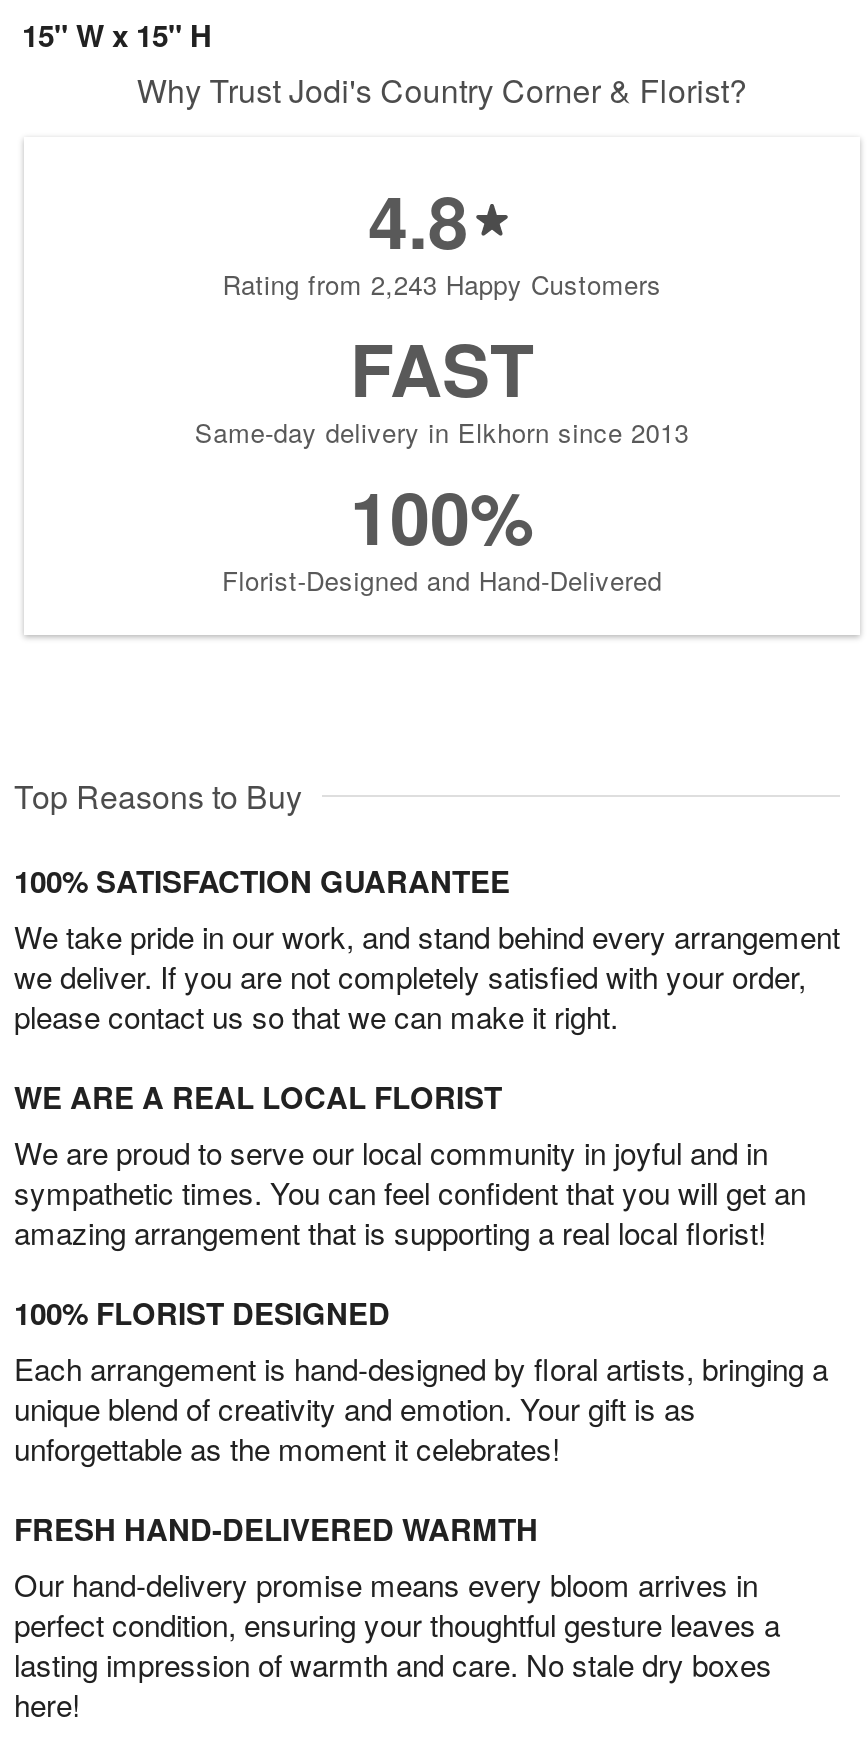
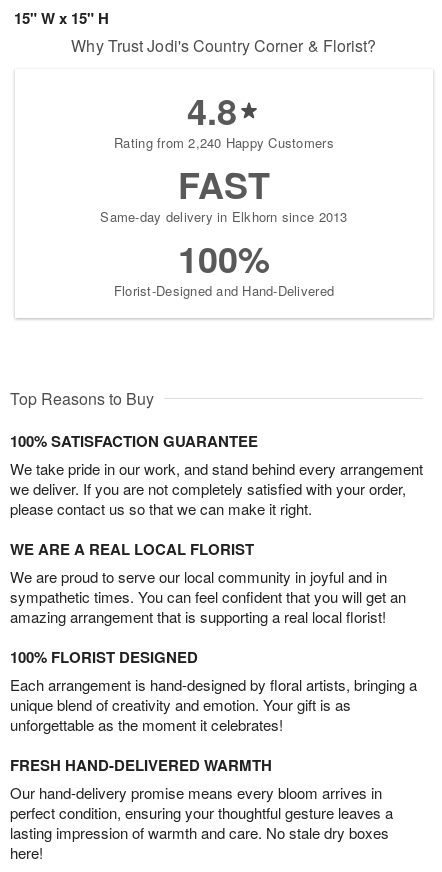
- Rating from 2,243 Happy Customers
+ Rating from 2,240 Happy Customers
